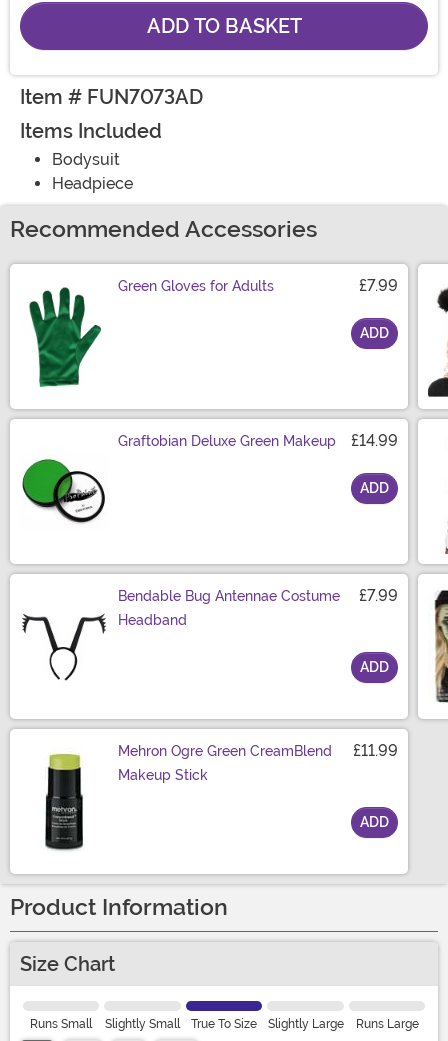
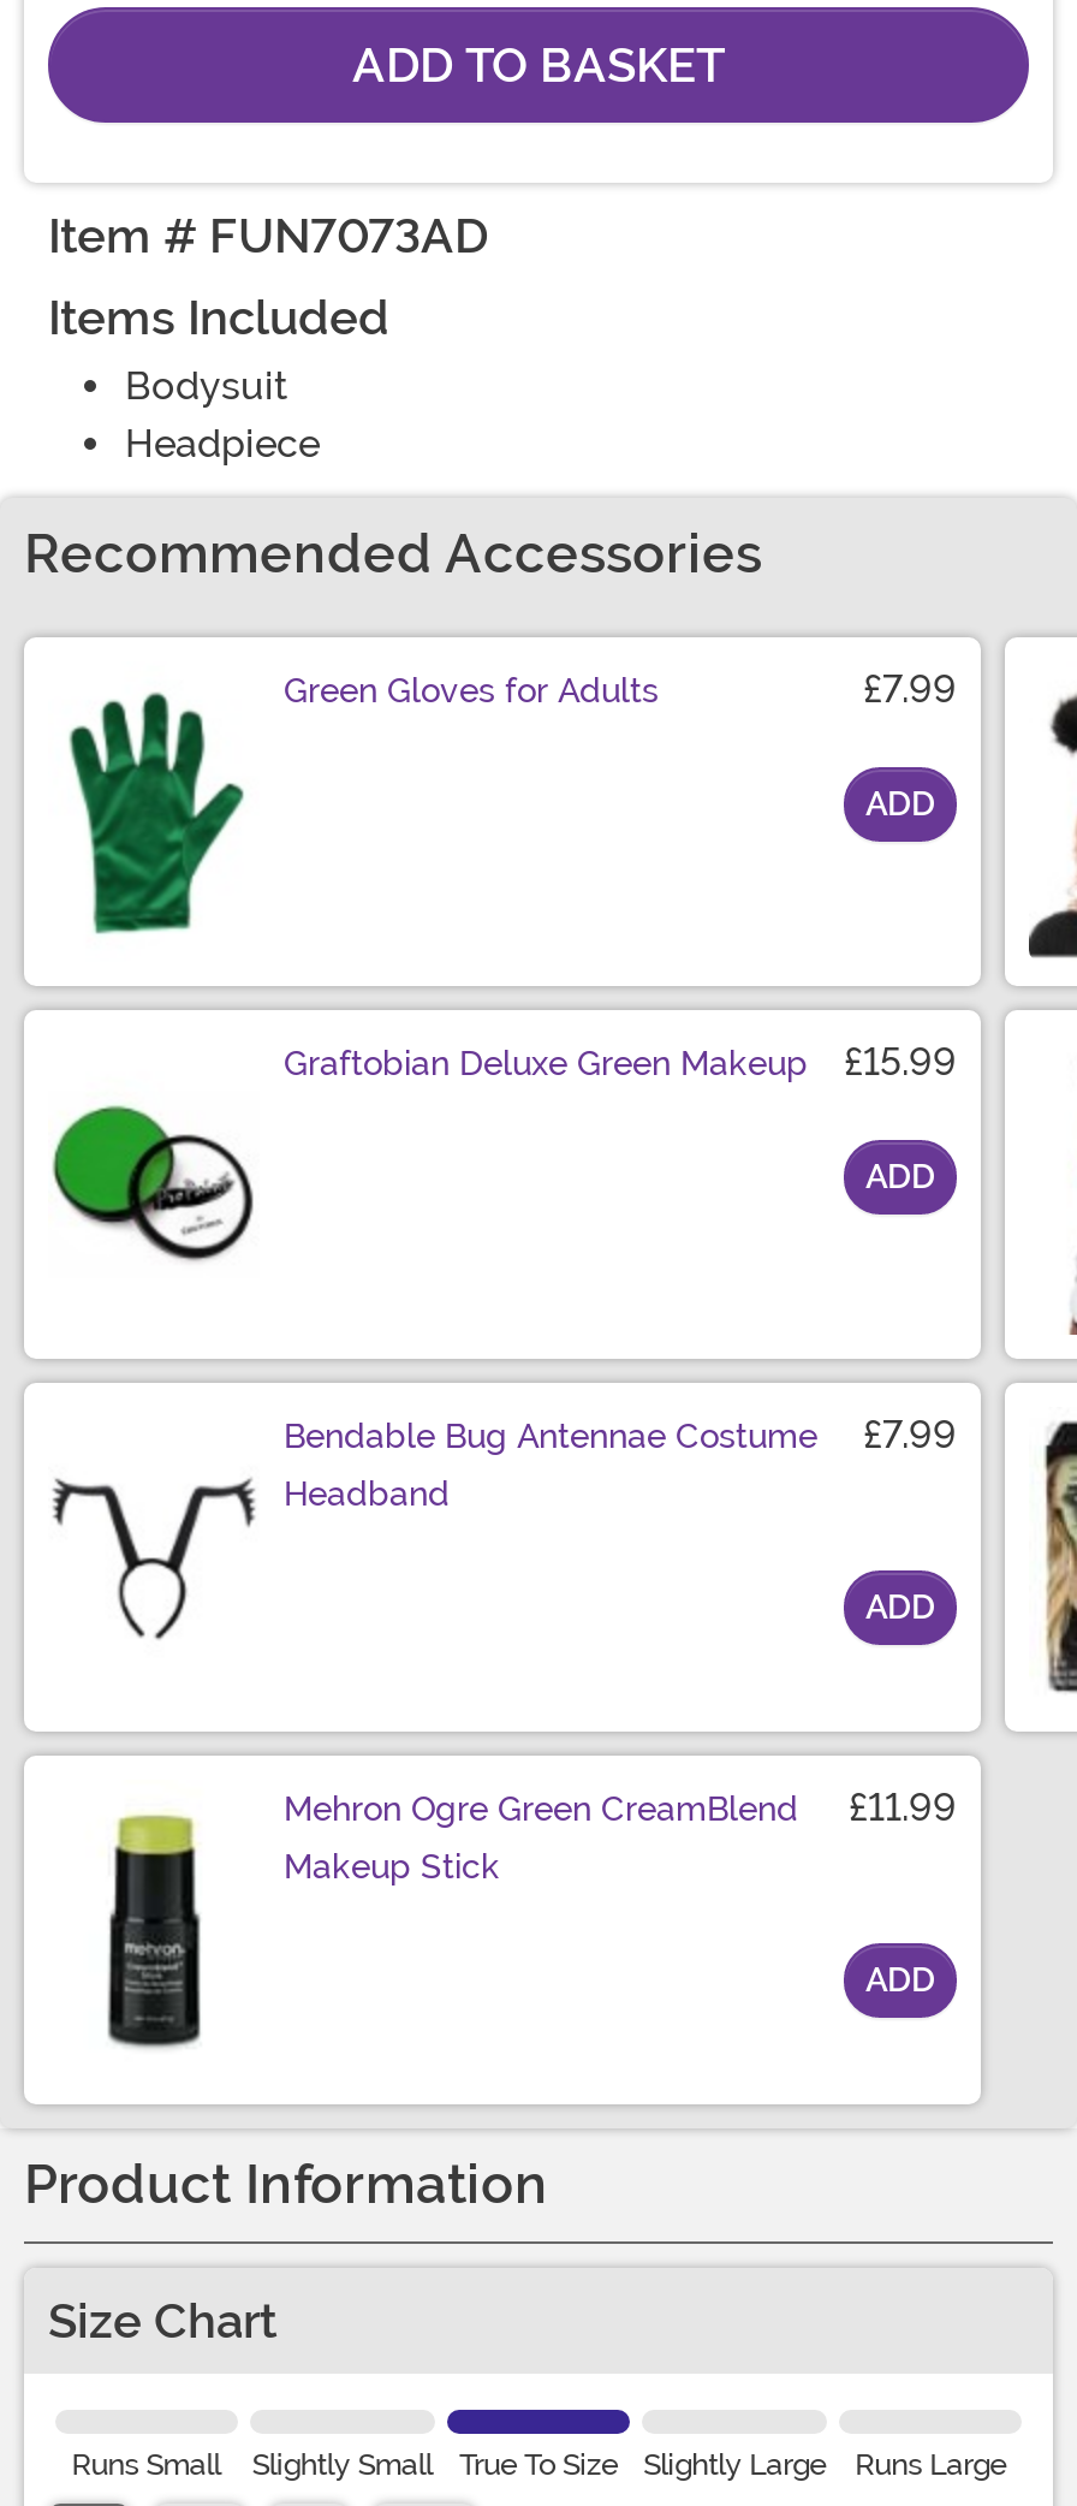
- Graftobian Deluxe Green Makeup £14.99
+ Graftobian Deluxe Green Makeup £15.99
